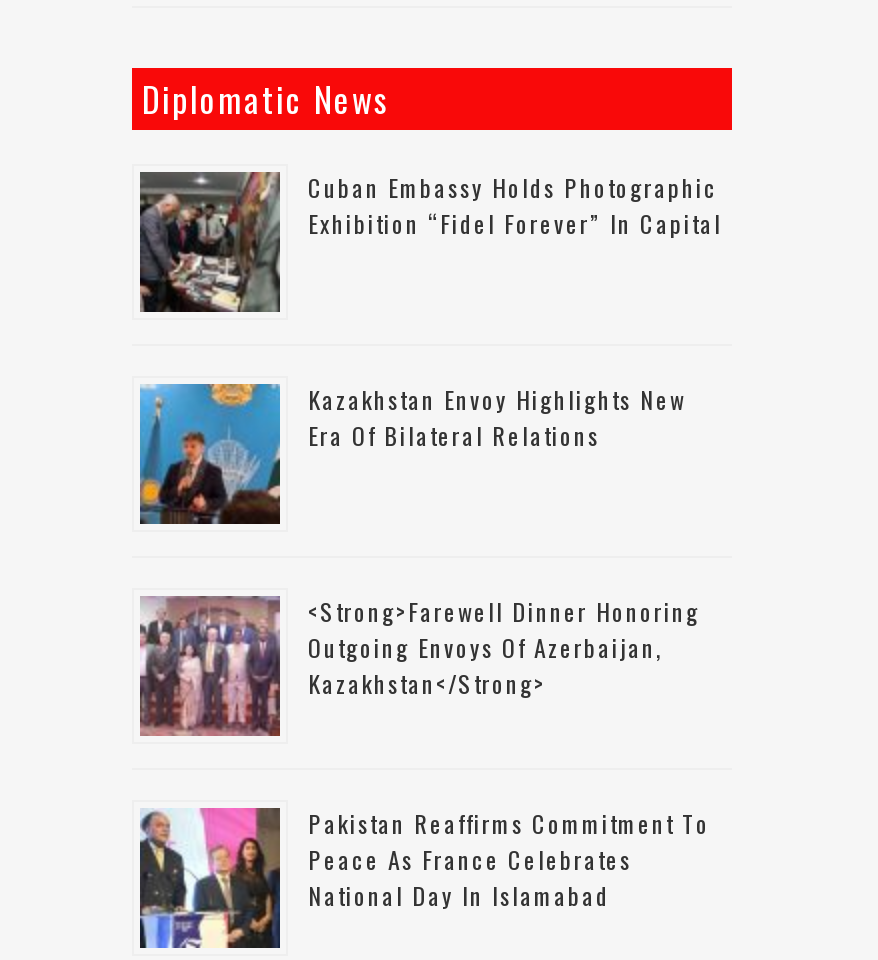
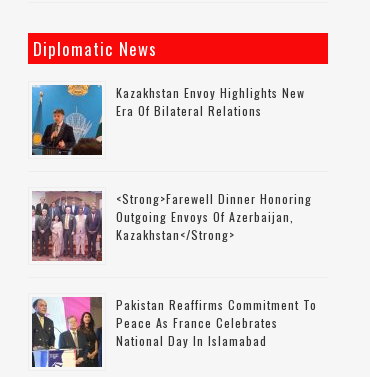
- [image]
- Cuban Embassy Holds Photographic
- Exhibition “Fidel Forever” In Capital
